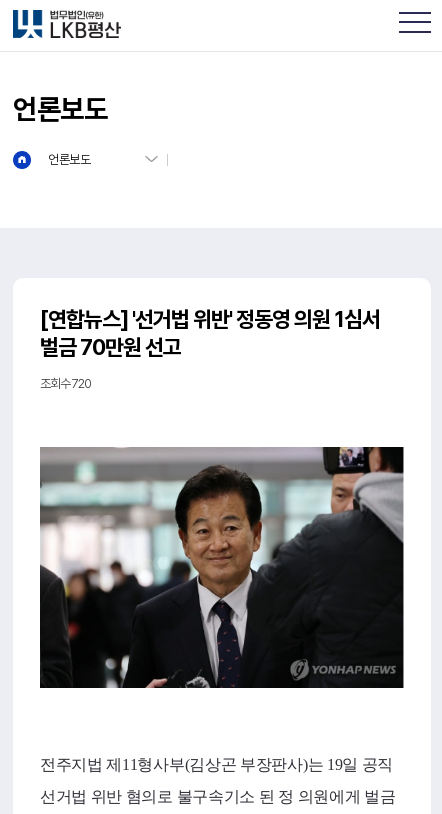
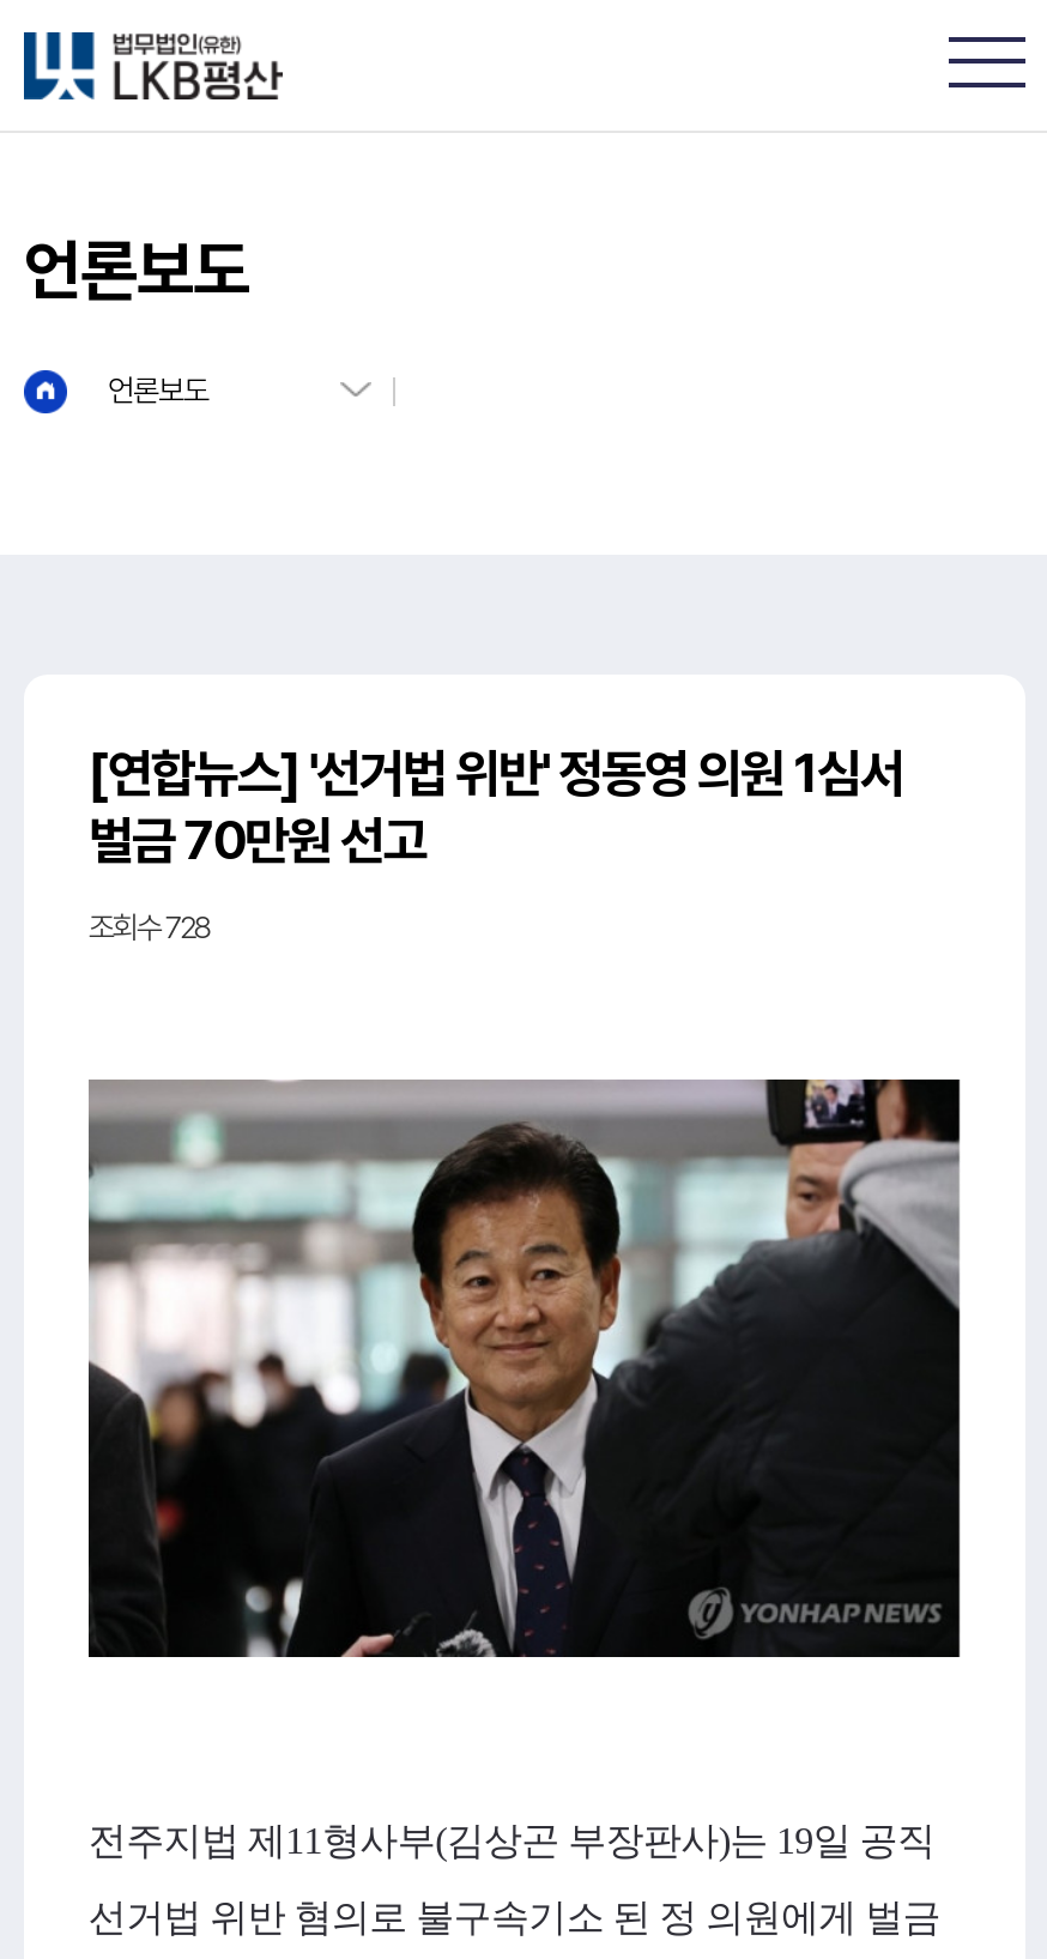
- 조회수 720
+ 조회수 728
